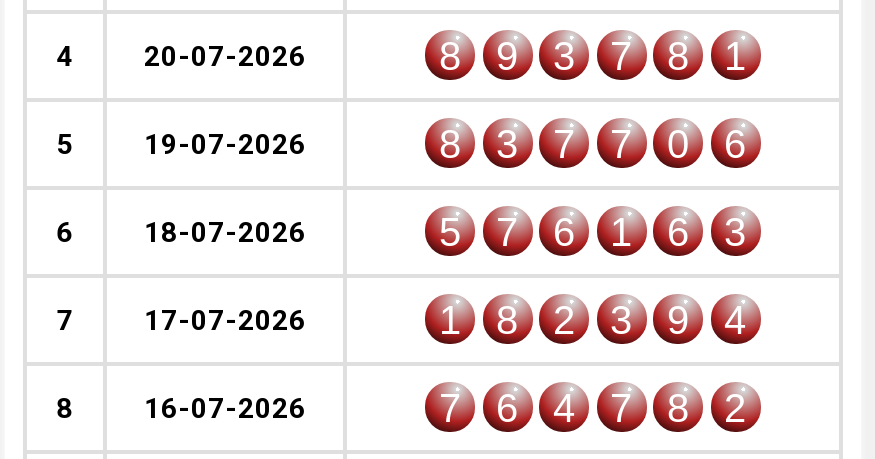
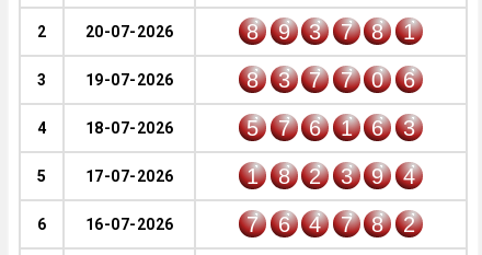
- 4
+ 2

- 5
+ 3

- 6
+ 4

- 7
+ 5

- 8
+ 6
